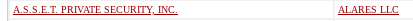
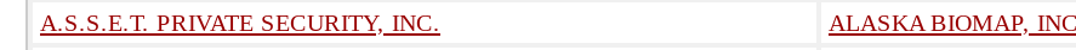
- ALARES LLC
+ ALASKA BIOMAP, INC
